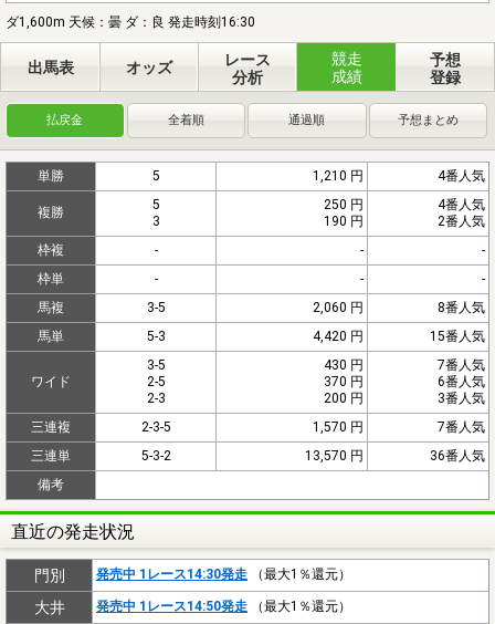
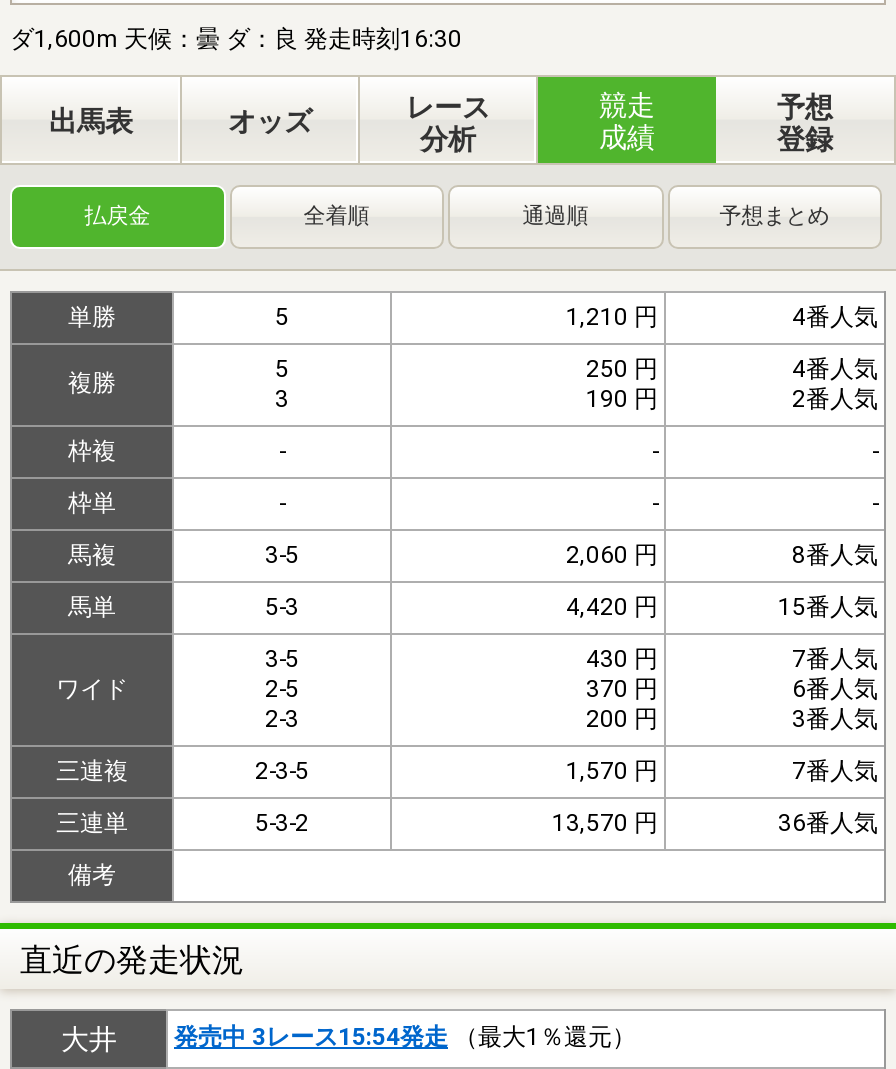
- 門別
- 発売中 1レース14:30発走（最大1％還元）

- 発売中 1レース14:50発走（最大1％還元）
+ 発売中 3レース15:54発走（最大1％還元）
